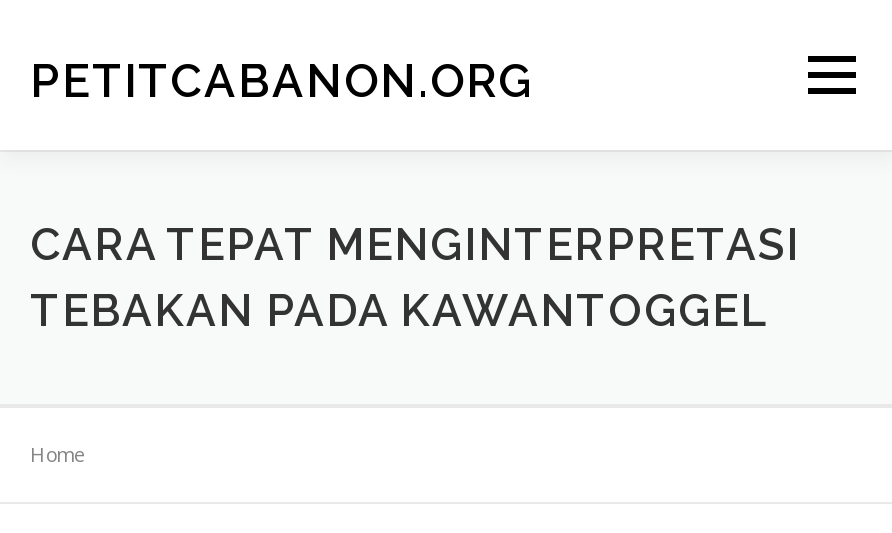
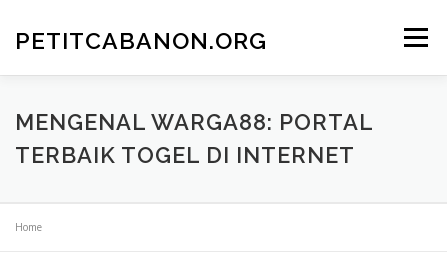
- CARA TEPAT MENGINTERPRETASI
- TEBAKAN PADA KAWANTOGGEL
+ MENGENAL WARGA88: PORTAL
+ TERBAIK TOGEL DI INTERNET
